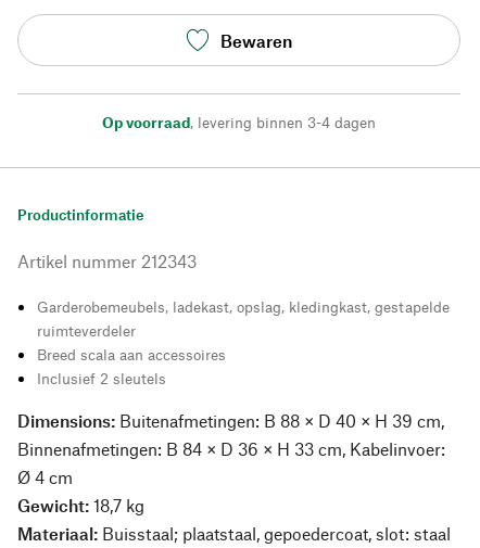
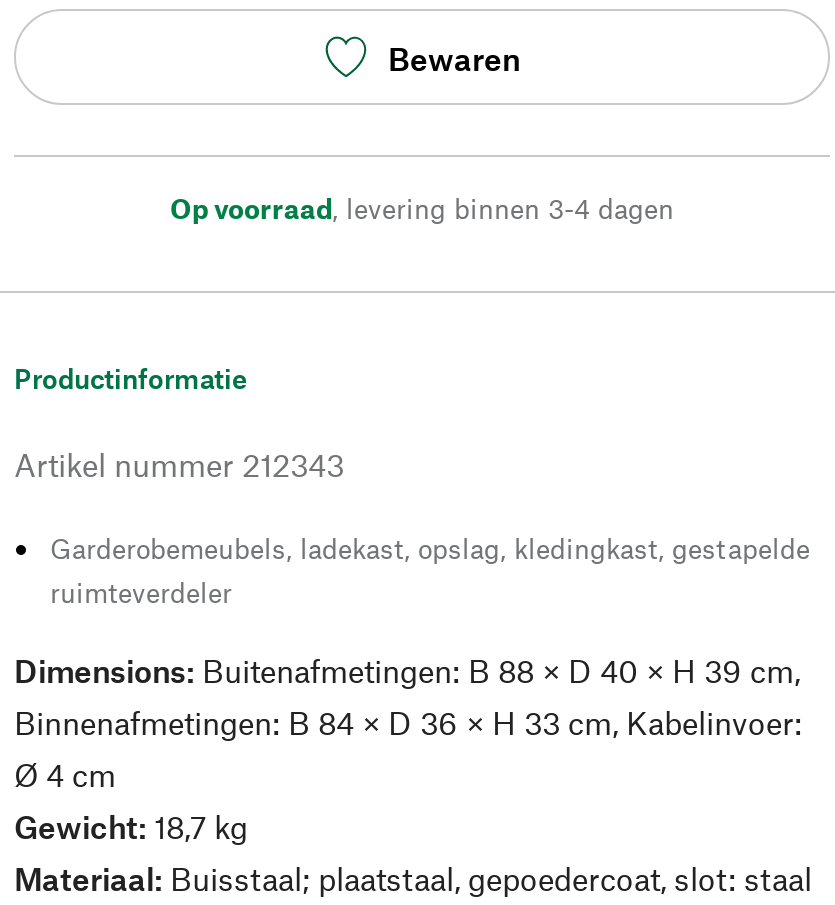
- Breed scala aan accessoires
- Inclusief 2 sleutels
